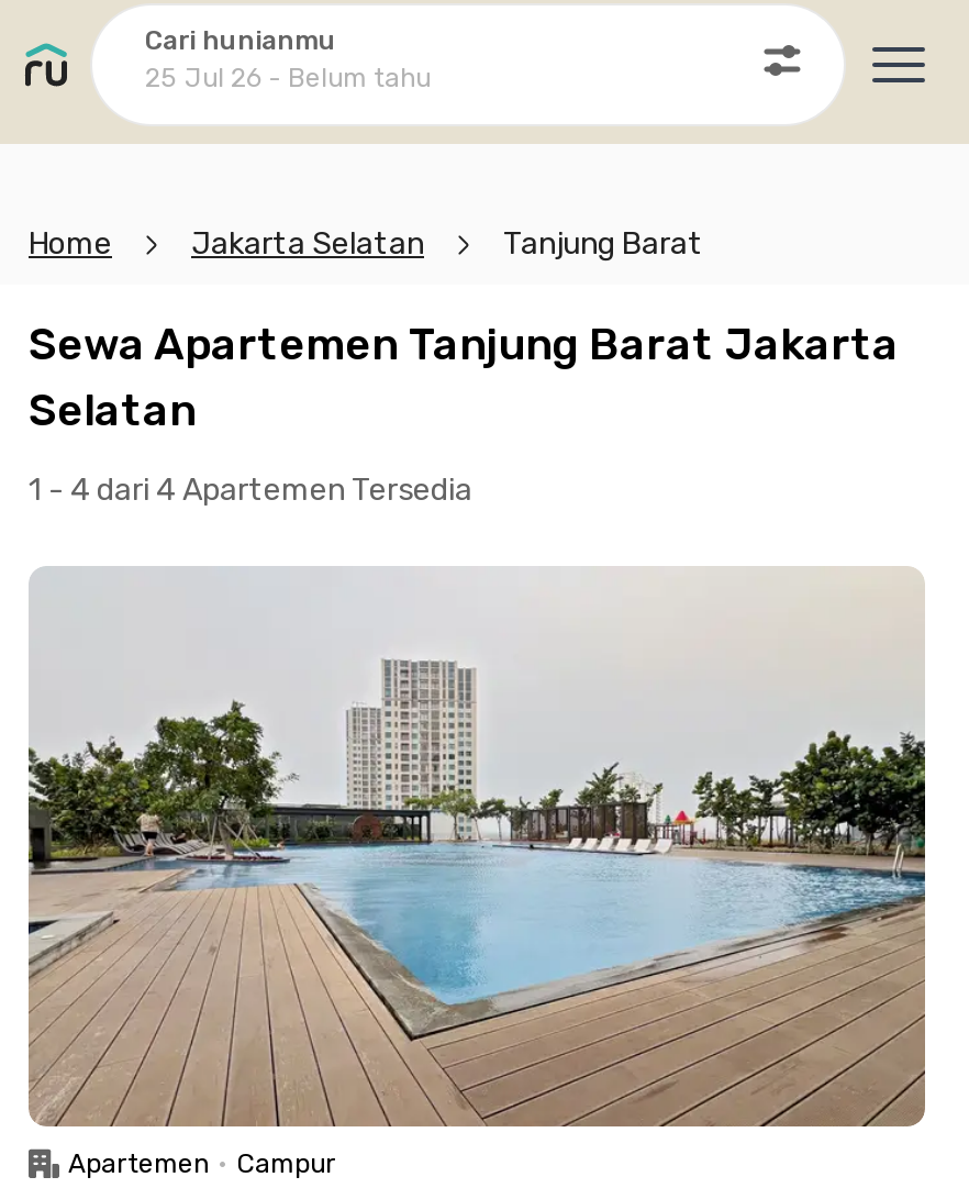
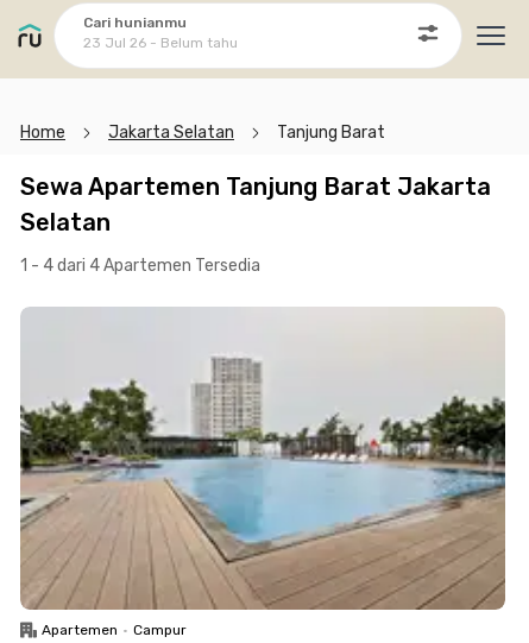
- 25 Jul 26 - Belum tahu
+ 23 Jul 26 - Belum tahu
